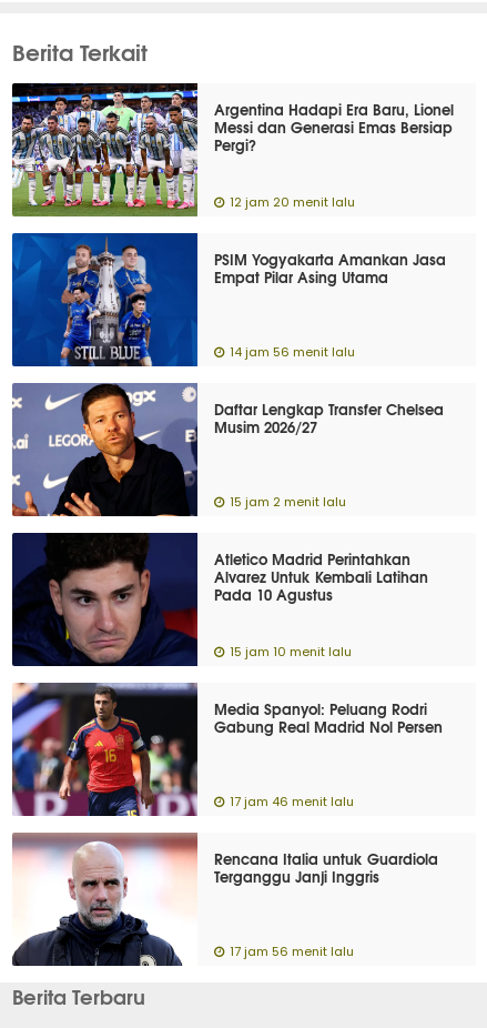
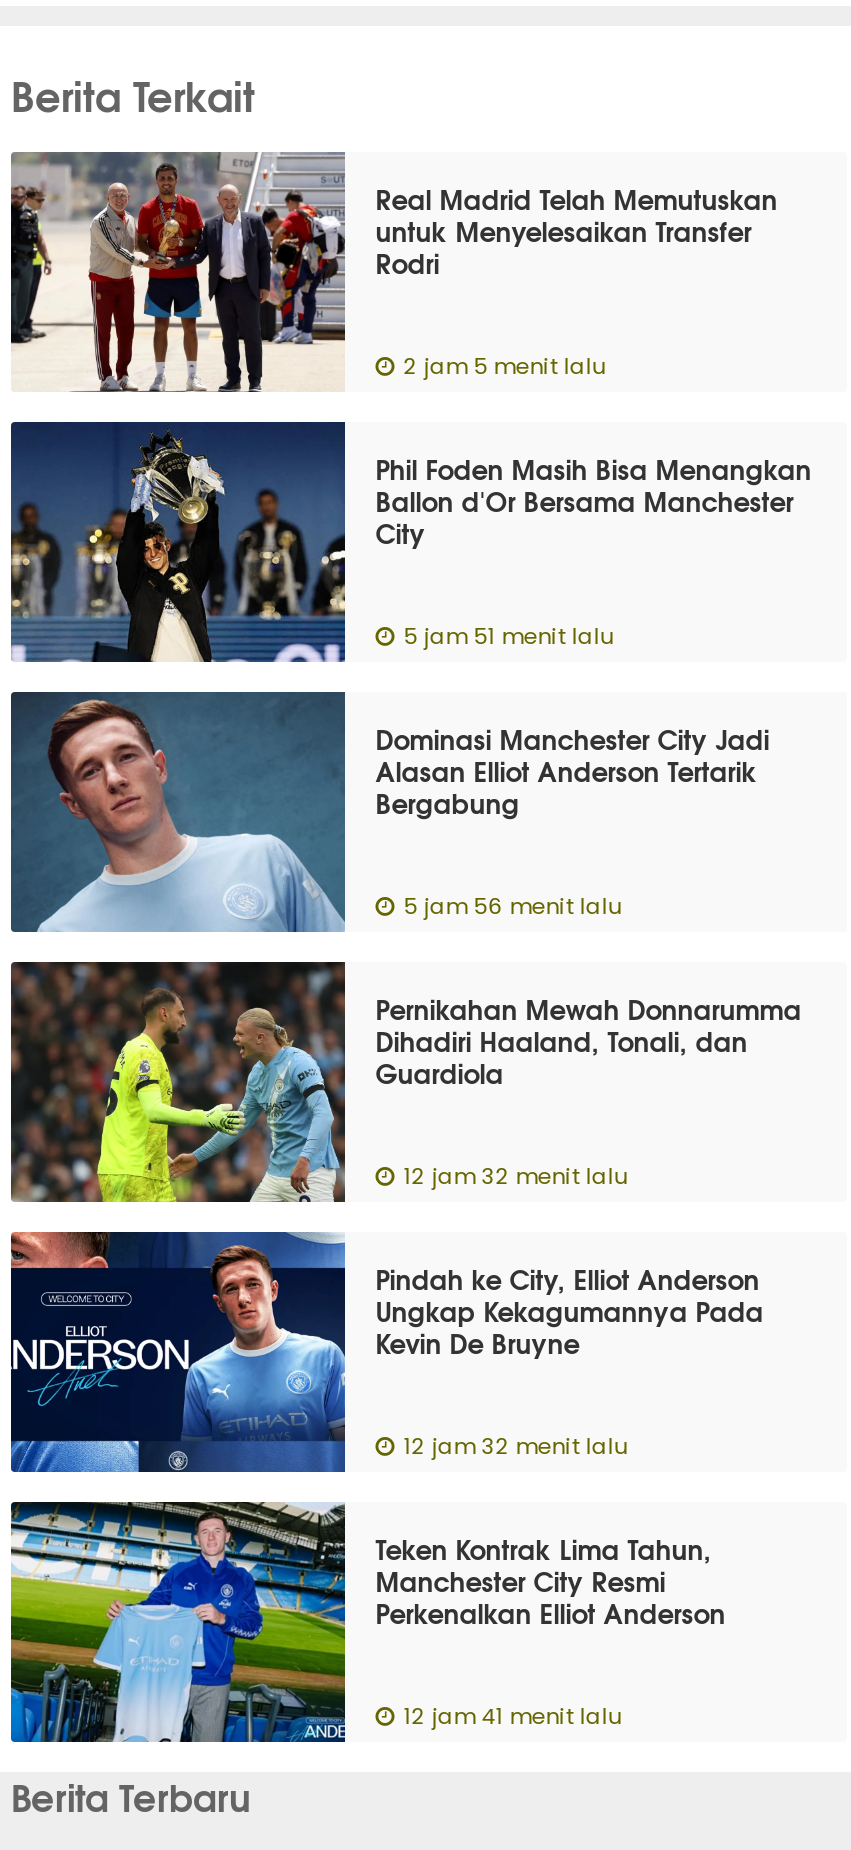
- [image]
- Argentina Hadapi Era Baru, Lionel
- Messi dan Generasi Emas Bersiap
- Pergi?
+ [image]
+ Real Madrid Telah Memutuskan
+ untuk Menyelesaikan Transfer
+ Rodri

- 12 jam 20 menit lalu
+ 2 jam 5 menit lalu

- [image]
- PSIM Yogyakarta Amankan Jasa
- Empat Pilar Asing Utama
+ [image]
+ Phil Foden Masih Bisa Menangkan
+ Ballon d'Or Bersama Manchester
+ City

- 14 jam 56 menit lalu
+ 5 jam 51 menit lalu

- [image]
- Daftar Lengkap Transfer Chelsea
- Musim 2026/27
+ [image]
+ Dominasi Manchester City Jadi
+ Alasan Elliot Anderson Tertarik
+ Bergabung

- 15 jam 2 menit lalu
+ 5 jam 56 menit lalu

- [image]
- Atletico Madrid Perintahkan
- Alvarez Untuk Kembali Latihan
- Pada 10 Agustus
+ [image]
+ Pernikahan Mewah Donnarumma
+ Dihadiri Haaland, Tonali, dan
+ Guardiola

- 15 jam 10 menit lalu
+ 12 jam 32 menit lalu

- [image]
- Media Spanyol: Peluang Rodri
- Gabung Real Madrid Nol Persen
+ [image]
+ Pindah ke City, Elliot Anderson
+ Ungkap Kekagumannya Pada
+ Kevin De Bruyne

- 17 jam 46 menit lalu
+ 12 jam 32 menit lalu

- [image]
- Rencana Italia untuk Guardiola
- Terganggu Janji Inggris
+ [image]
+ Teken Kontrak Lima Tahun,
+ Manchester City Resmi
+ Perkenalkan Elliot Anderson

- 17 jam 56 menit lalu
+ 12 jam 41 menit lalu
